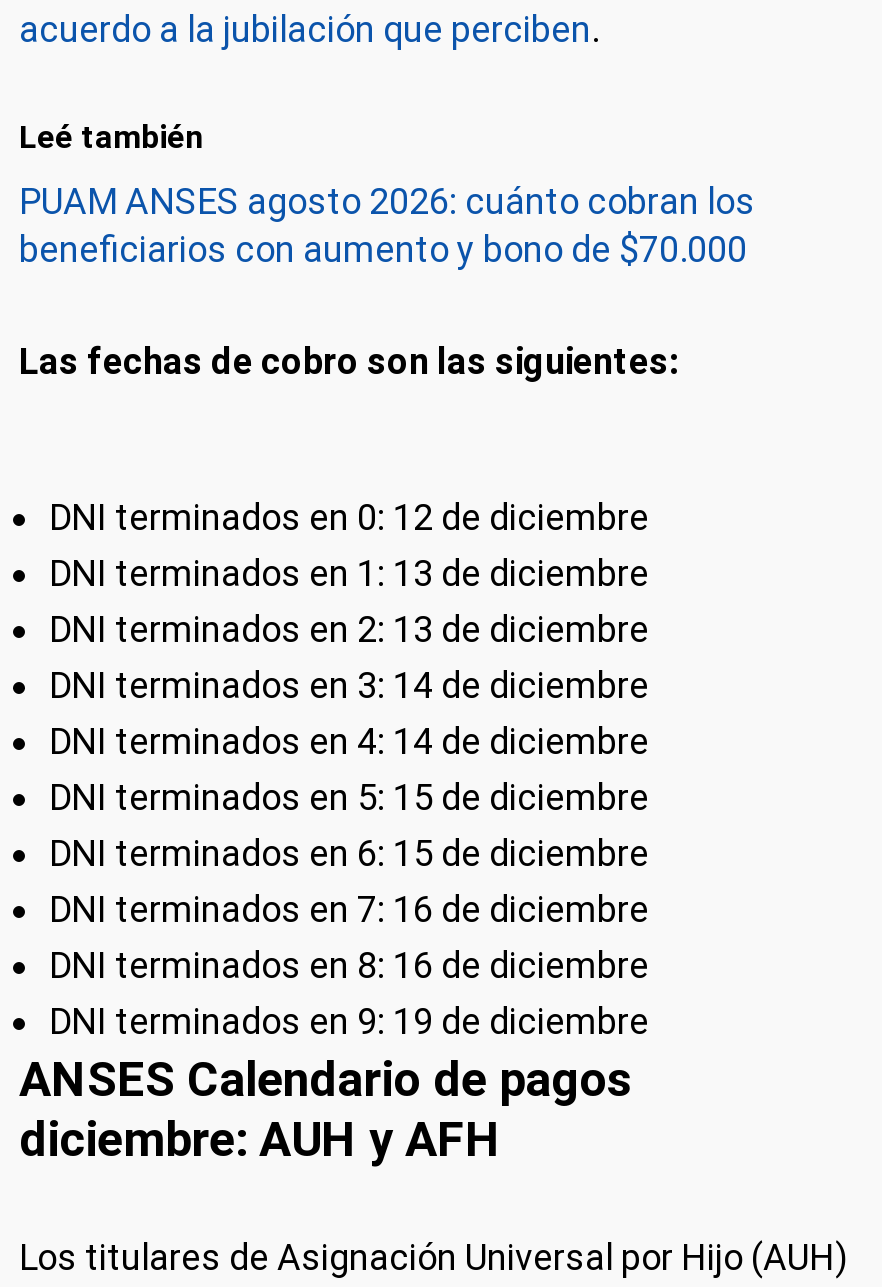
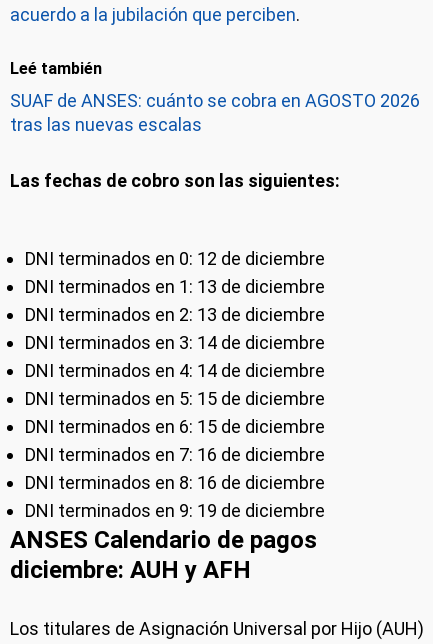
- PUAM ANSES agosto 2026: cuánto cobran los
- beneficiarios con aumento y bono de $70.000
+ SUAF de ANSES: cuánto se cobra en AGOSTO 2026
+ tras las nuevas escalas
